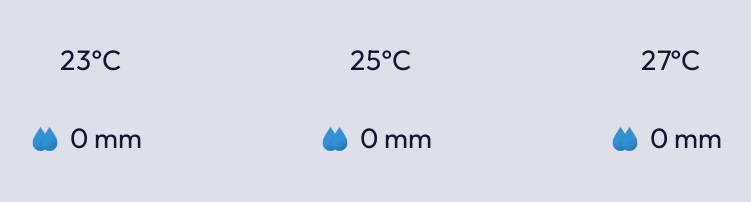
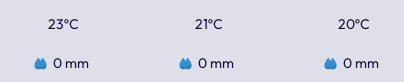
- 25ºC
- 27ºC
+ 21ºC
+ 20ºC
